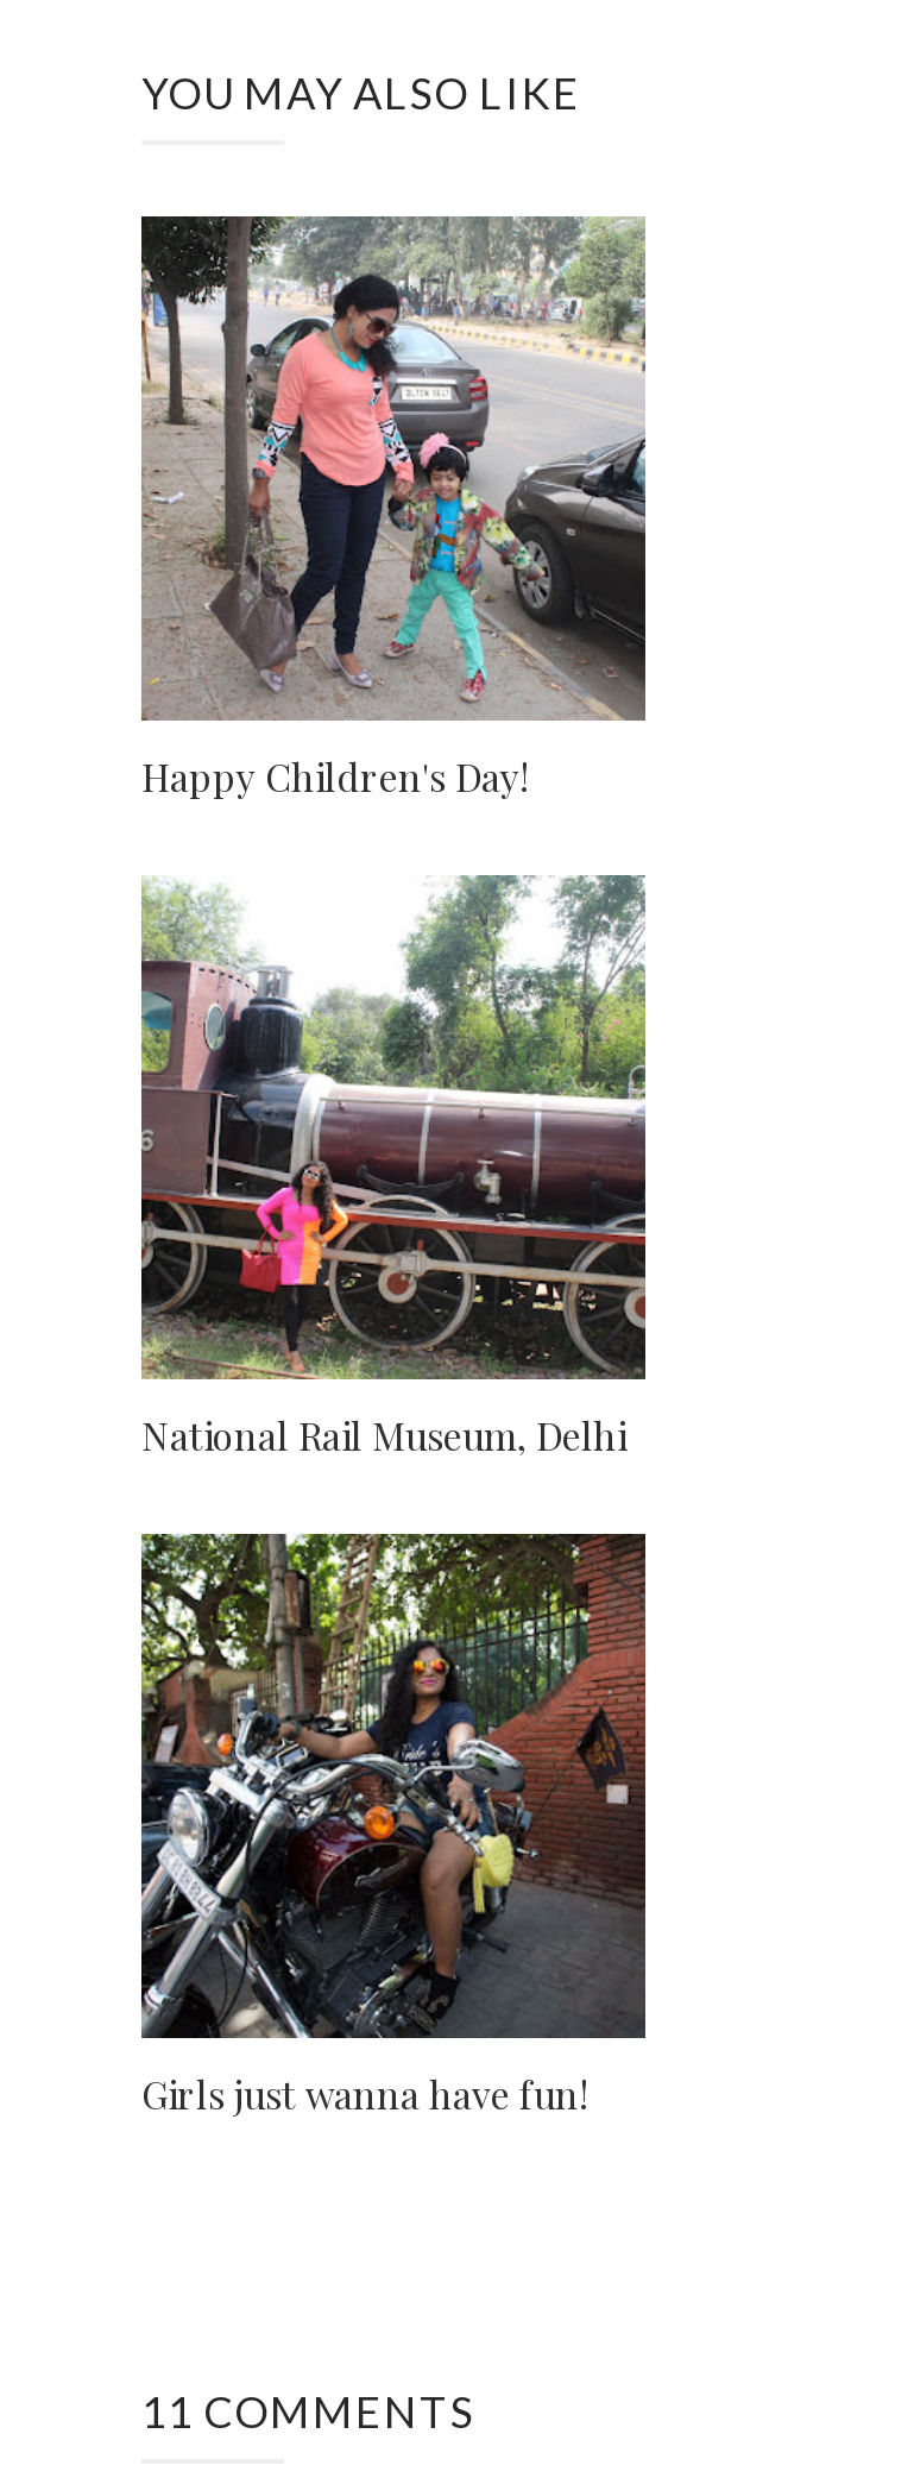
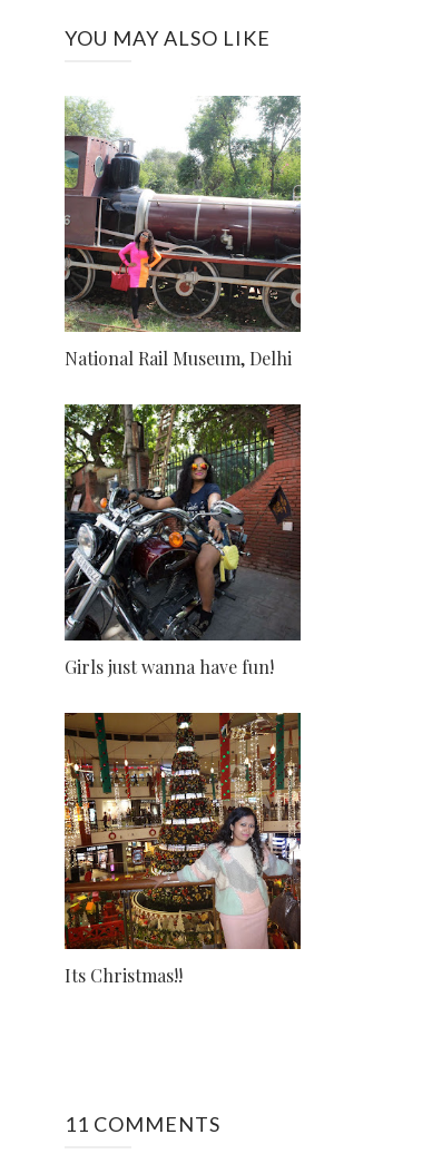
- [image]
- Happy Children's Day!

moved up: [image] | National Rail Museum, Delhi | Girls just wanna have fun!

+ [image]
+ Its Christmas!!
